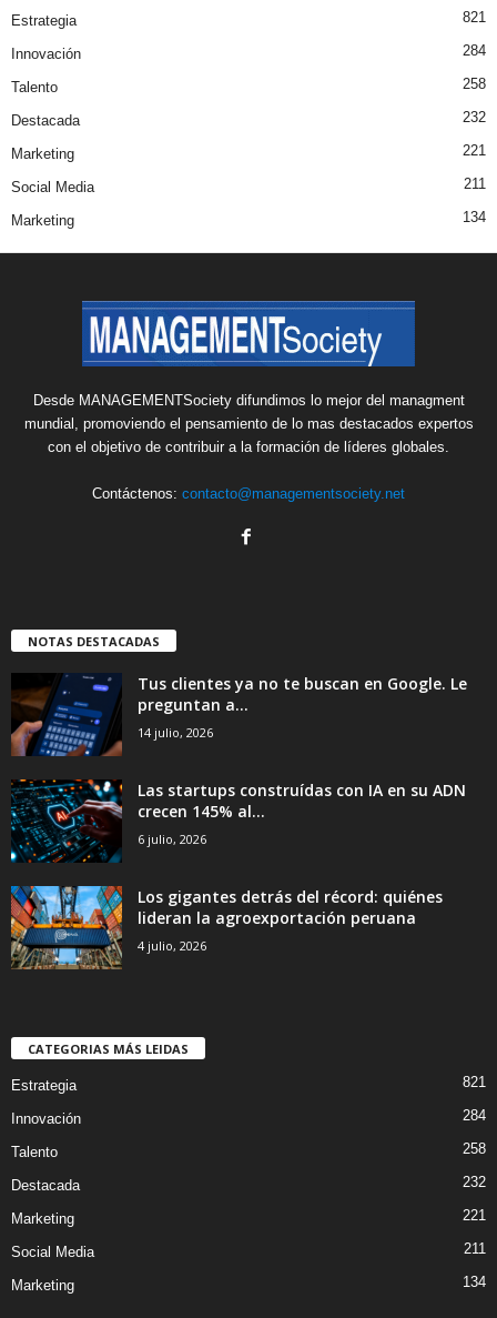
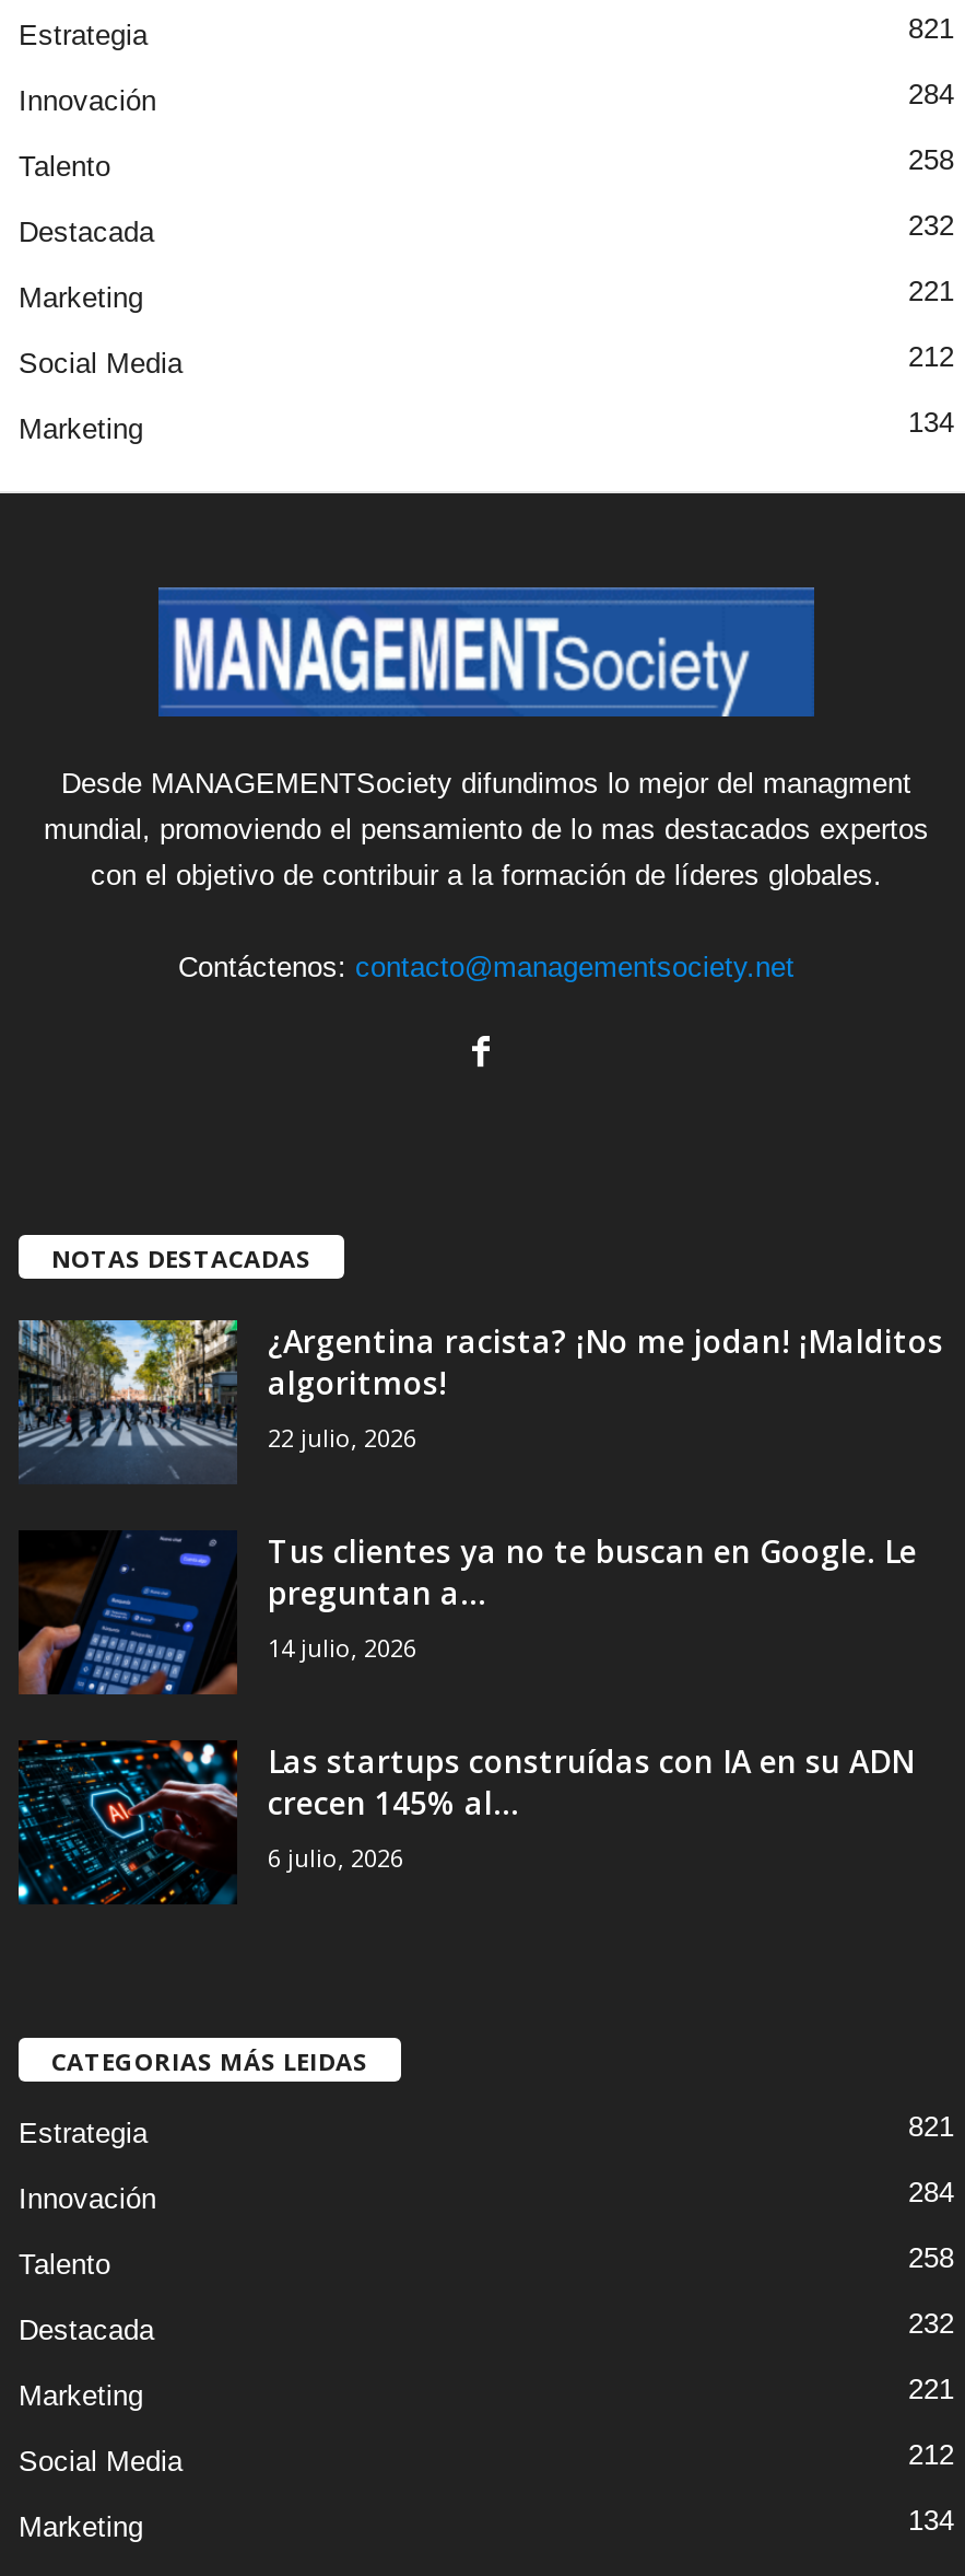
- 211
+ 212

+ [image]
+ ¿Argentina racista? ¡No me jodan! ¡Malditos
+ algoritmos!
+ 22 julio, 2026

moved down: [image] | Tus clientes ya no te buscan en Google. Le | preguntan a... | 14 julio, 2026 | Las startups construídas con IA en su ADN | crecen 145% al... | 6 julio, 2026

- [image]
- Los gigantes detrás del récord: quiénes
- lideran la agroexportación peruana
- 4 julio, 2026

- 211
+ 212
